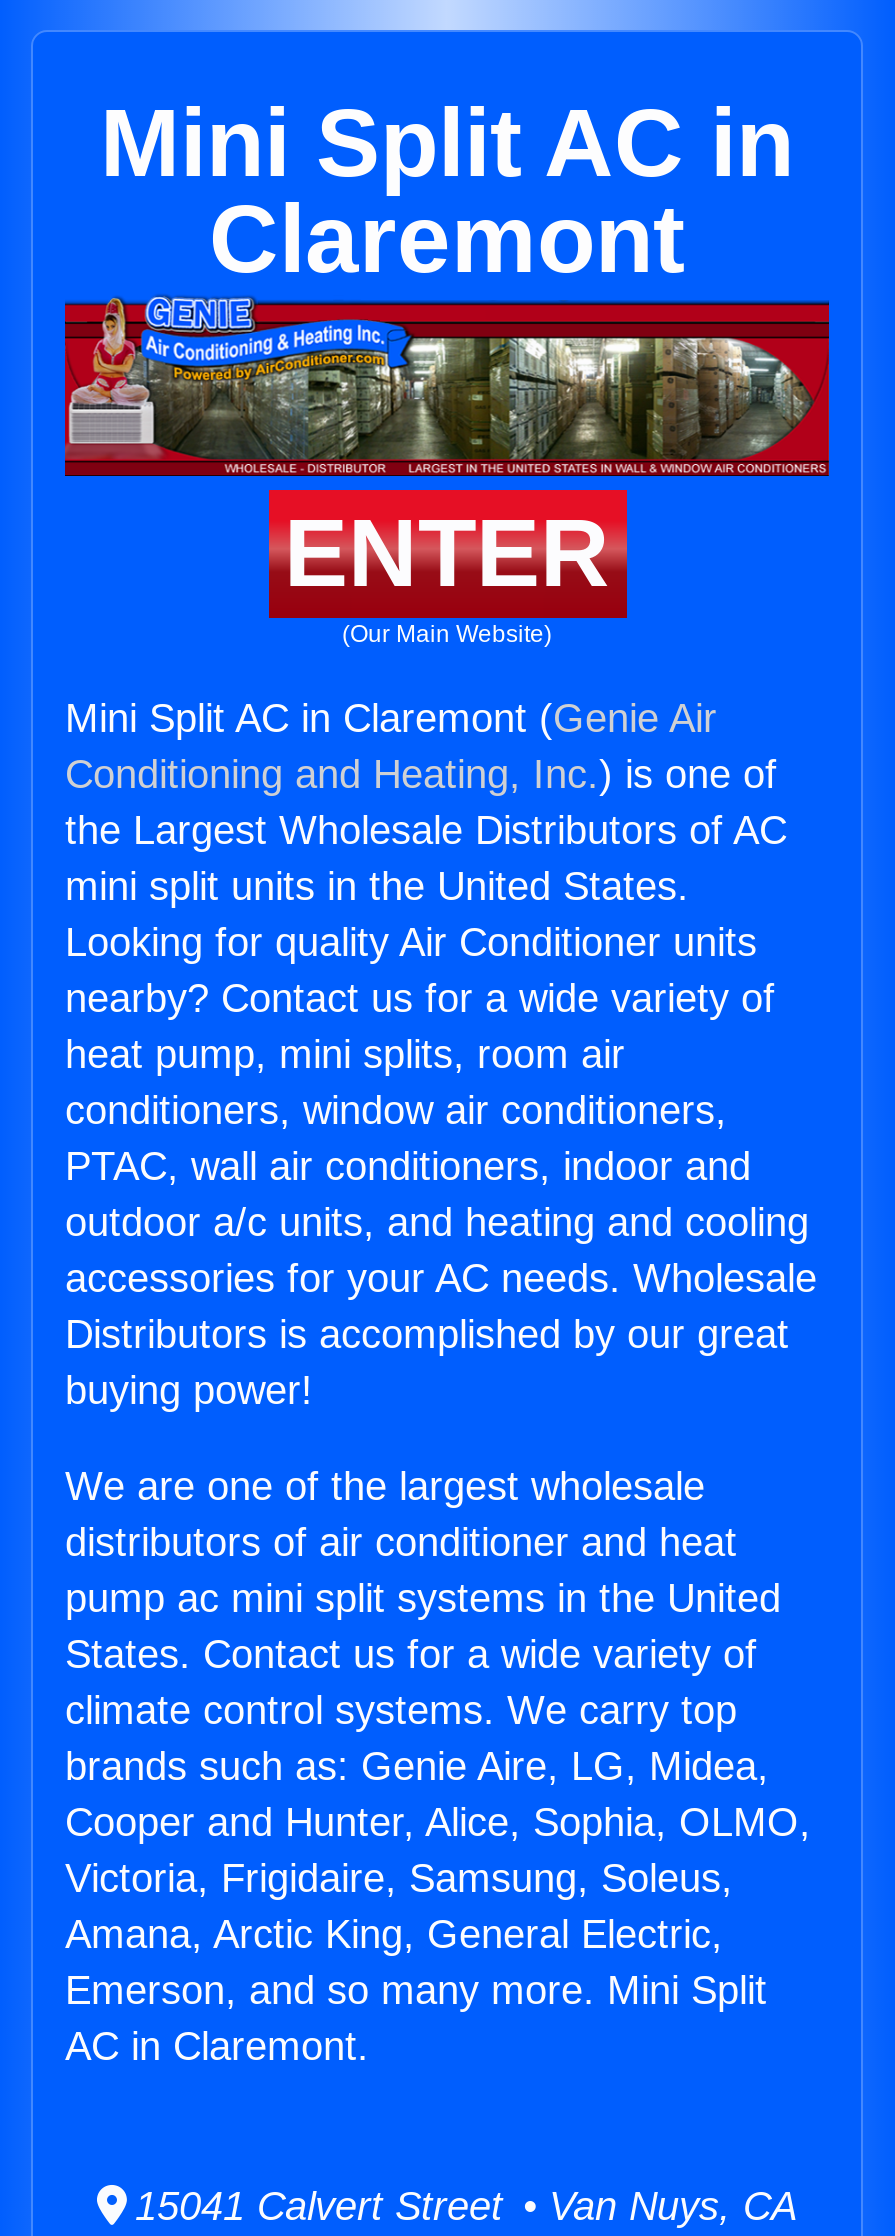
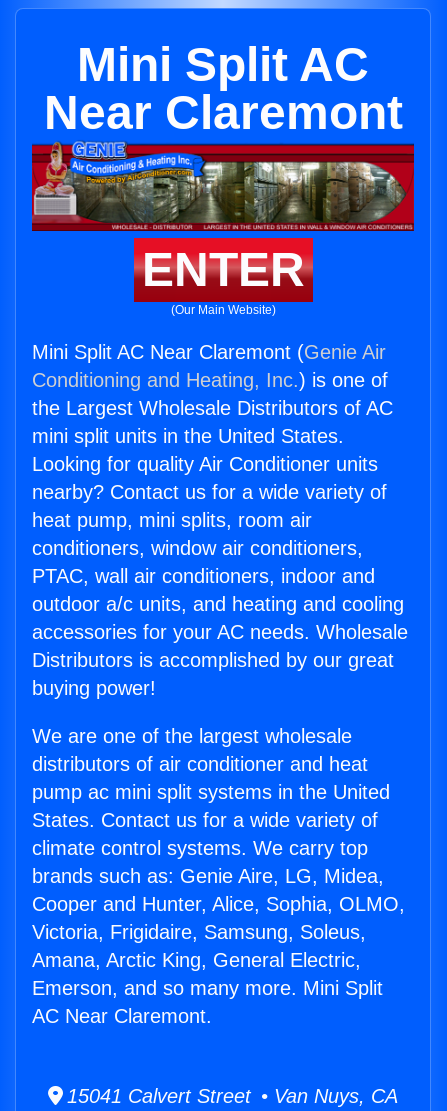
- Mini Split AC in
- Claremont
+ Mini Split AC
+ Near Claremont

- Mini Split AC in Claremont (Genie Air
+ Mini Split AC Near Claremont (Genie Air

- AC in Claremont.
+ AC Near Claremont.
